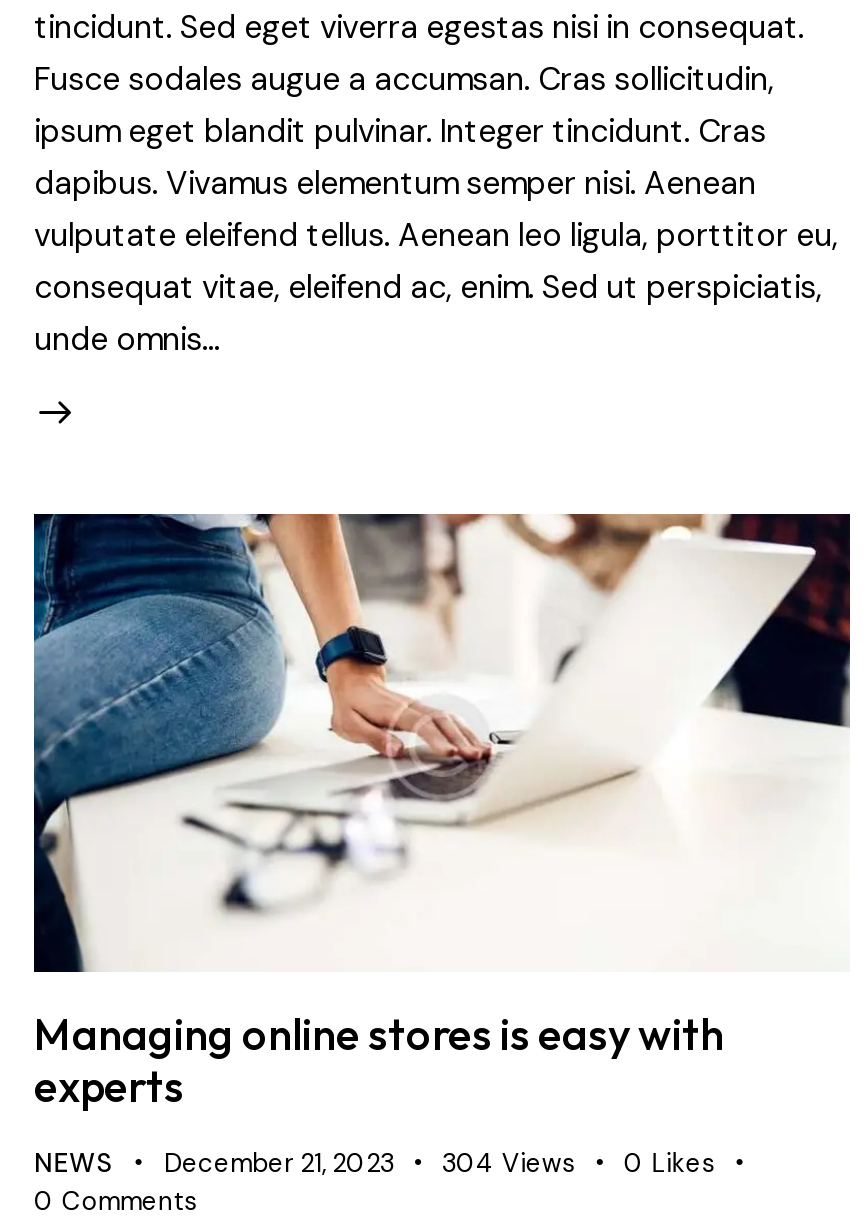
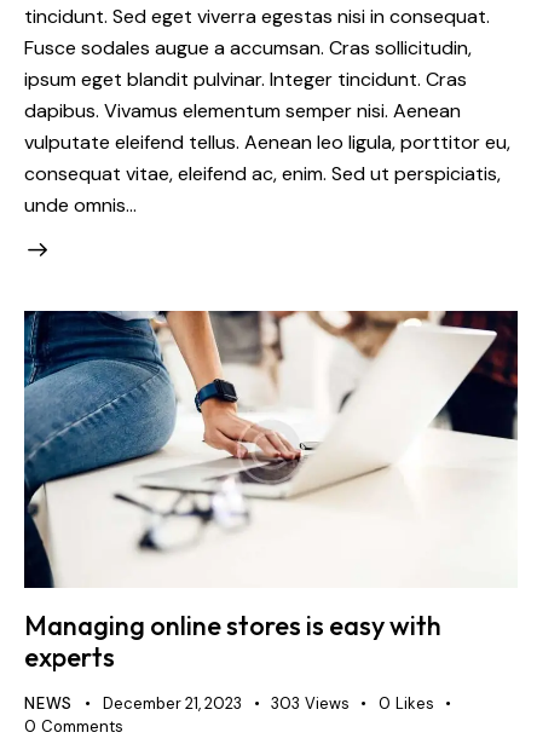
- 304 Views
+ 303 Views
